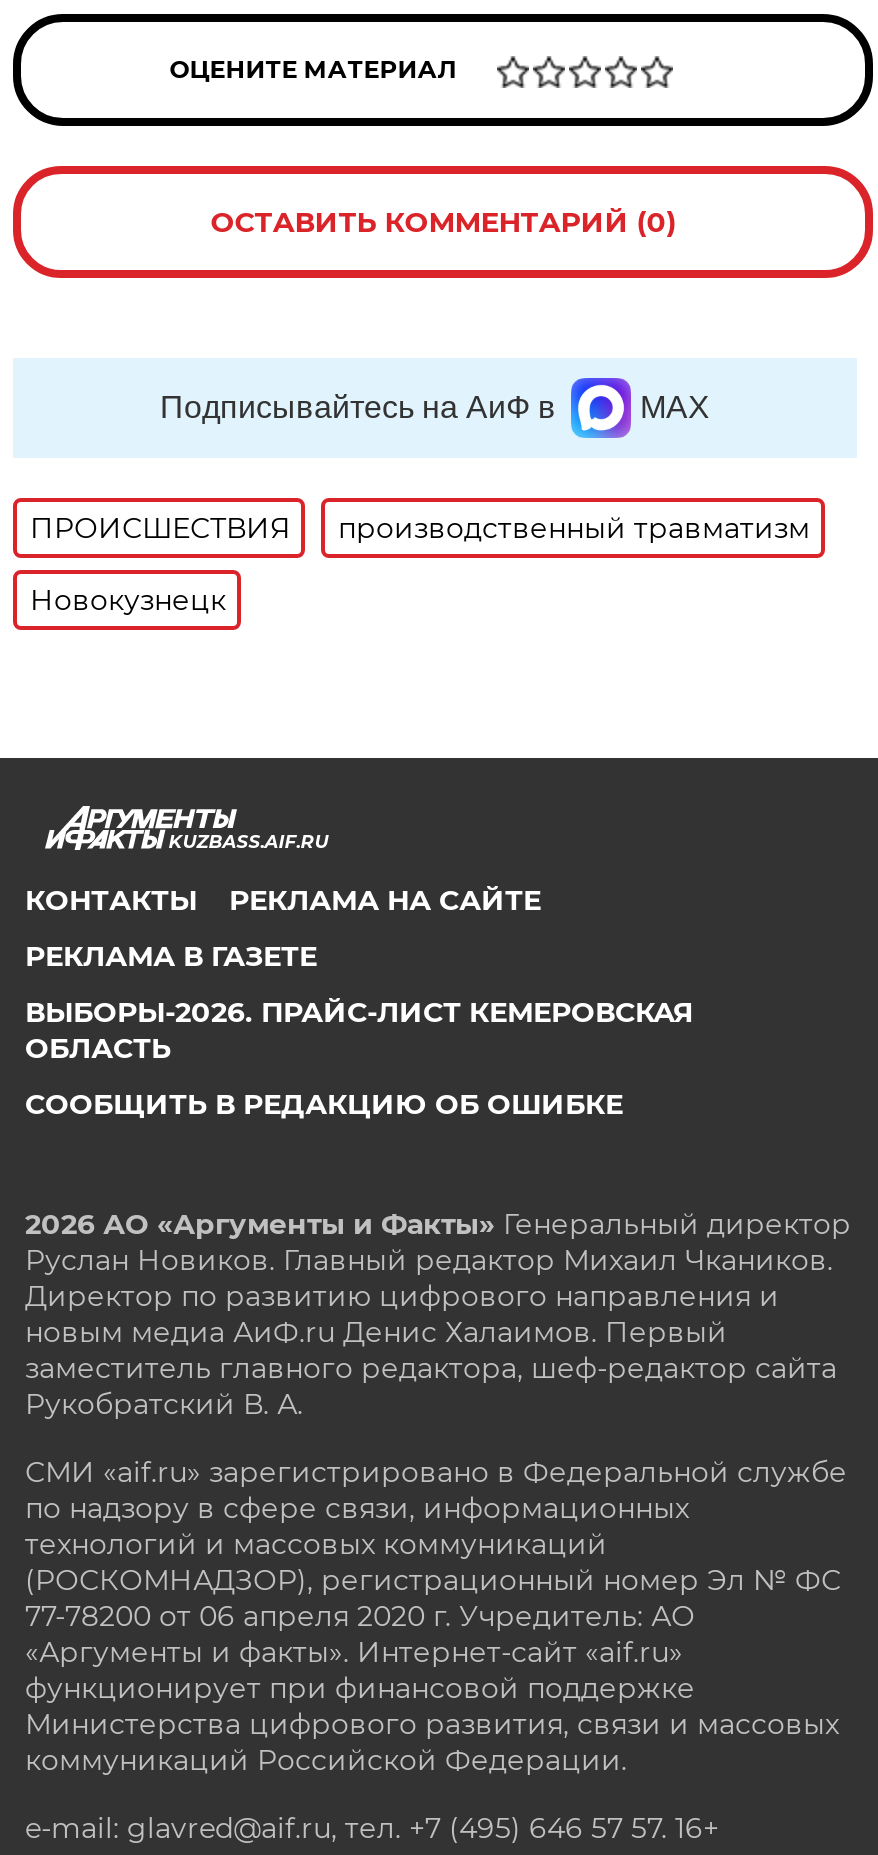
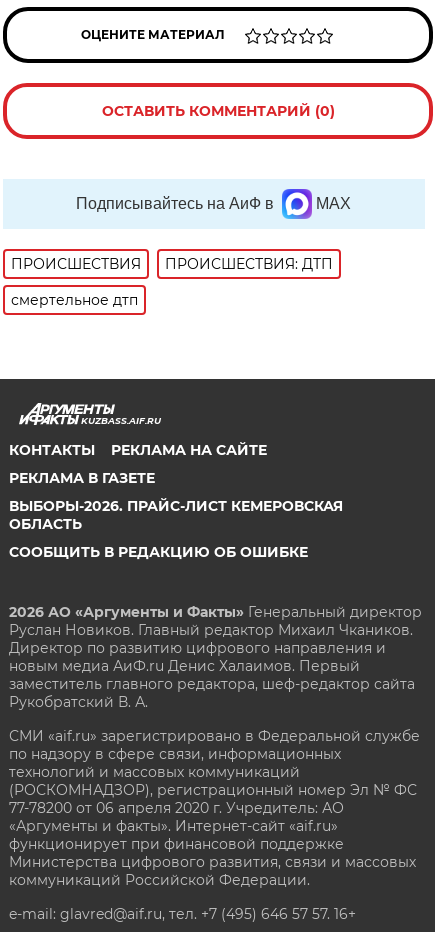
- производственный травматизм
+ ПРОИСШЕСТВИЯ: ДТП

- Новокузнецк
+ смертельное дтп
